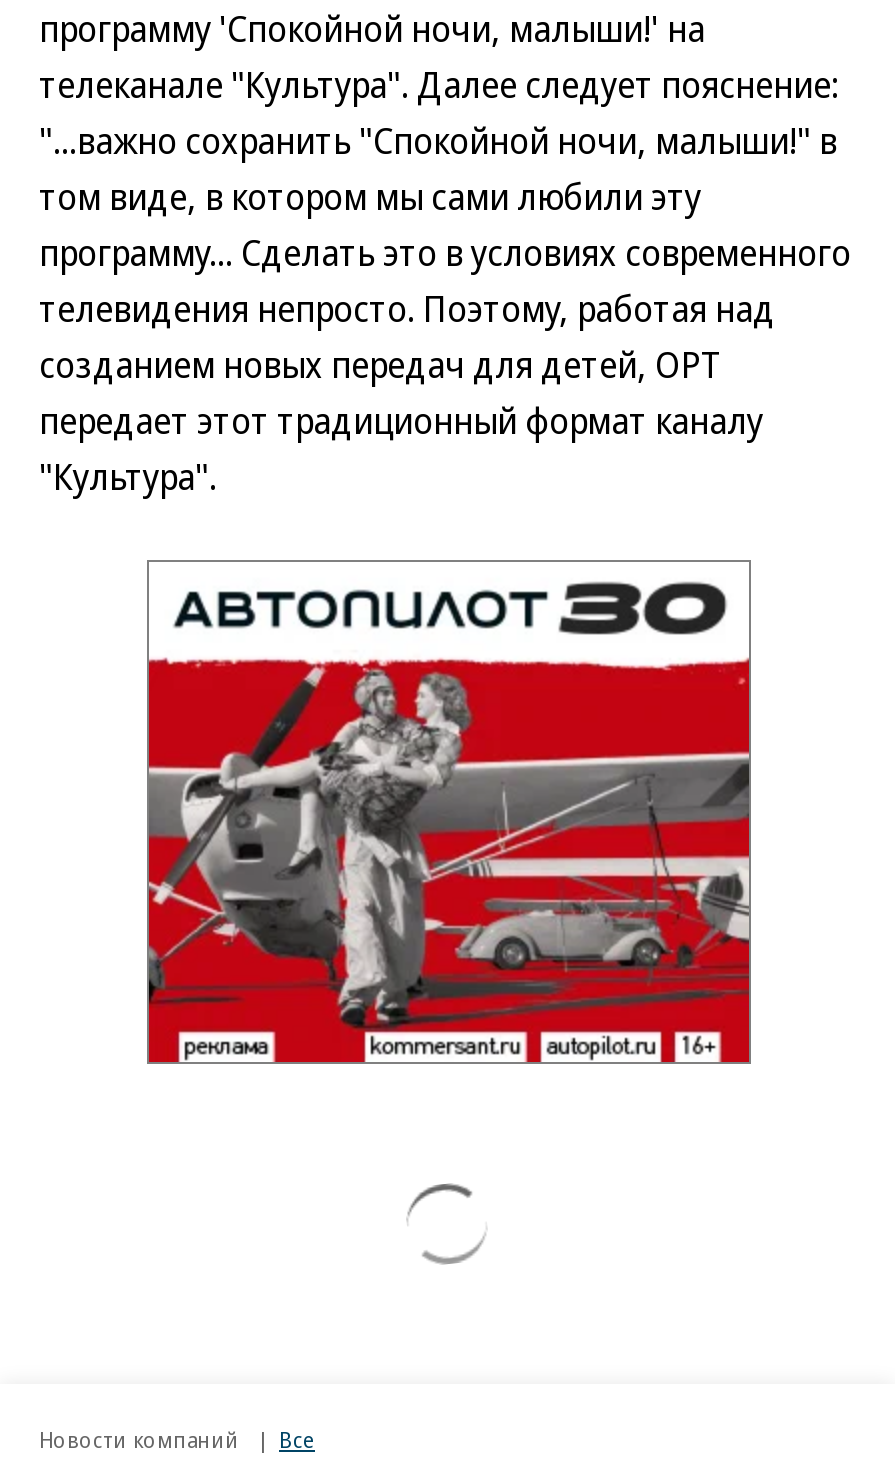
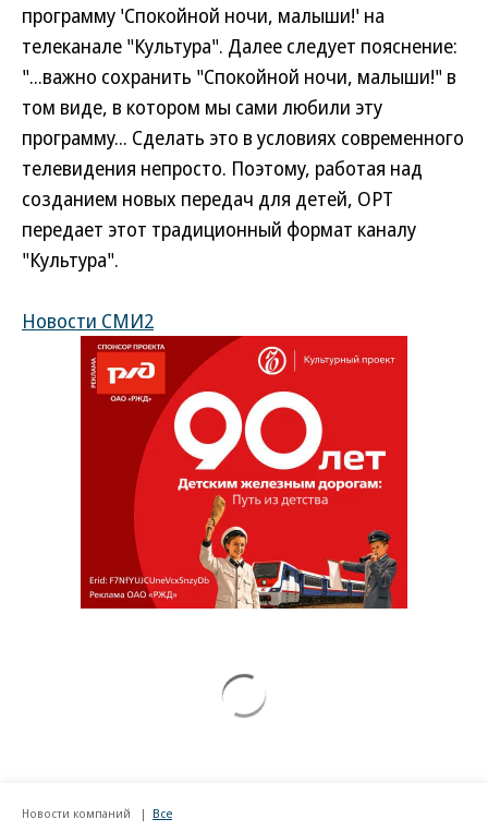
+ Новости СМИ2

- [image]
+ [image]
